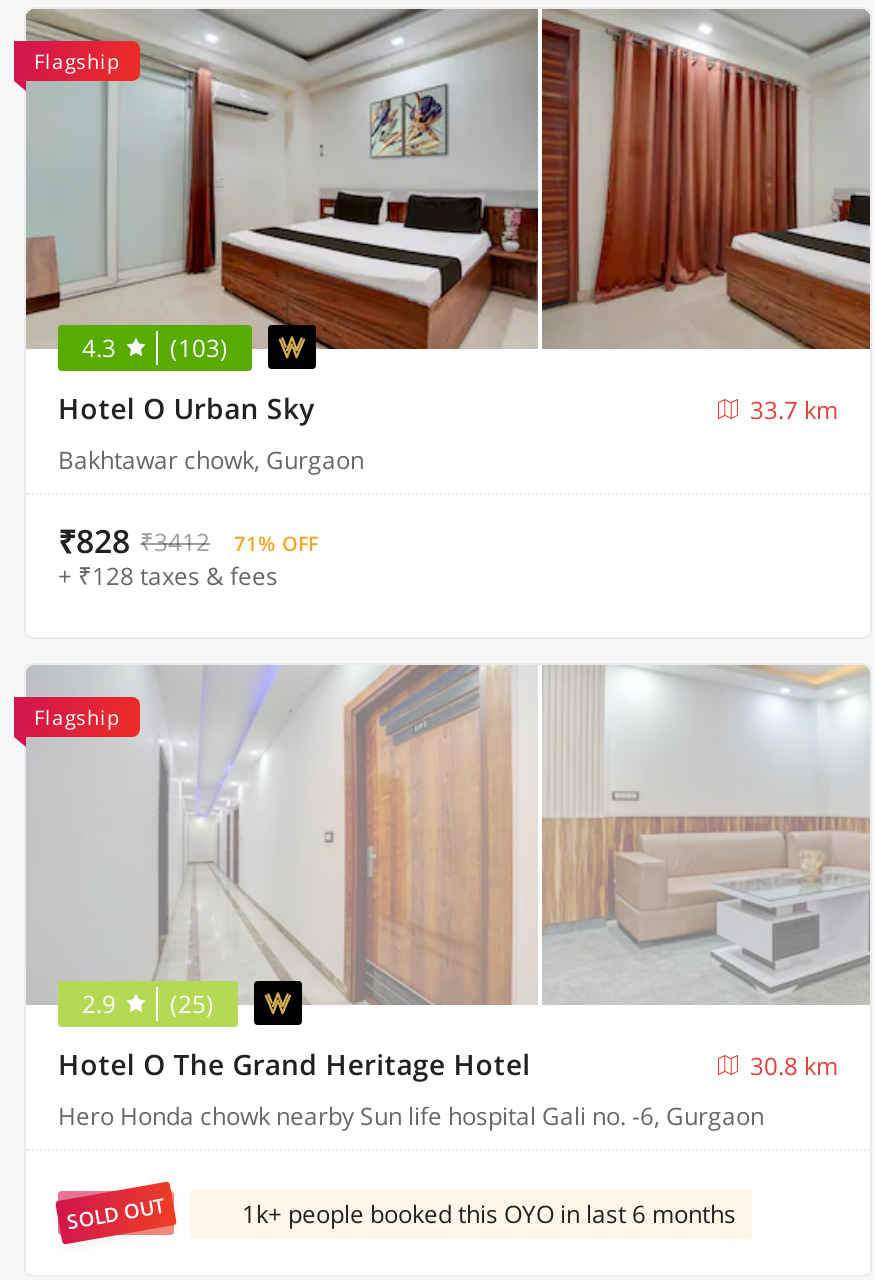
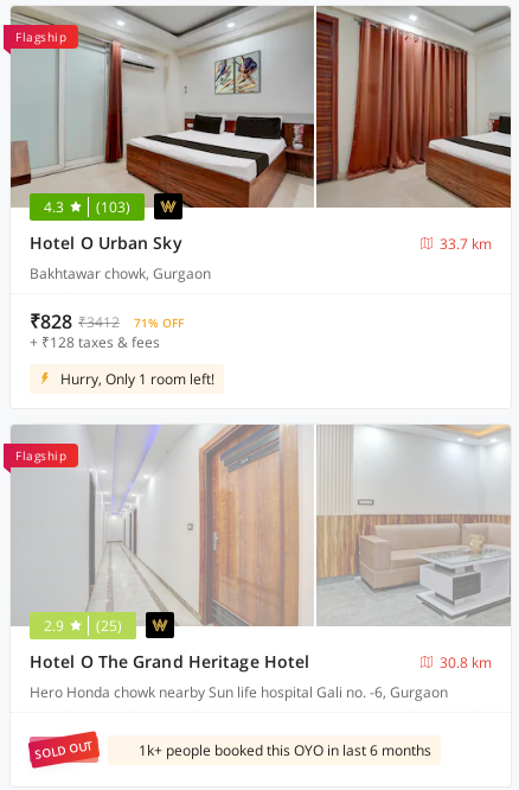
+ Hurry, Only 1 room left!
